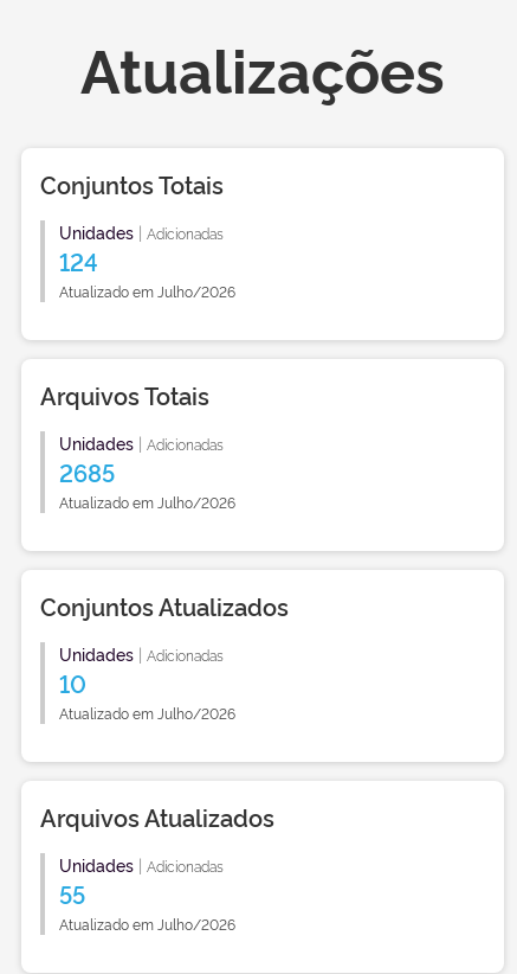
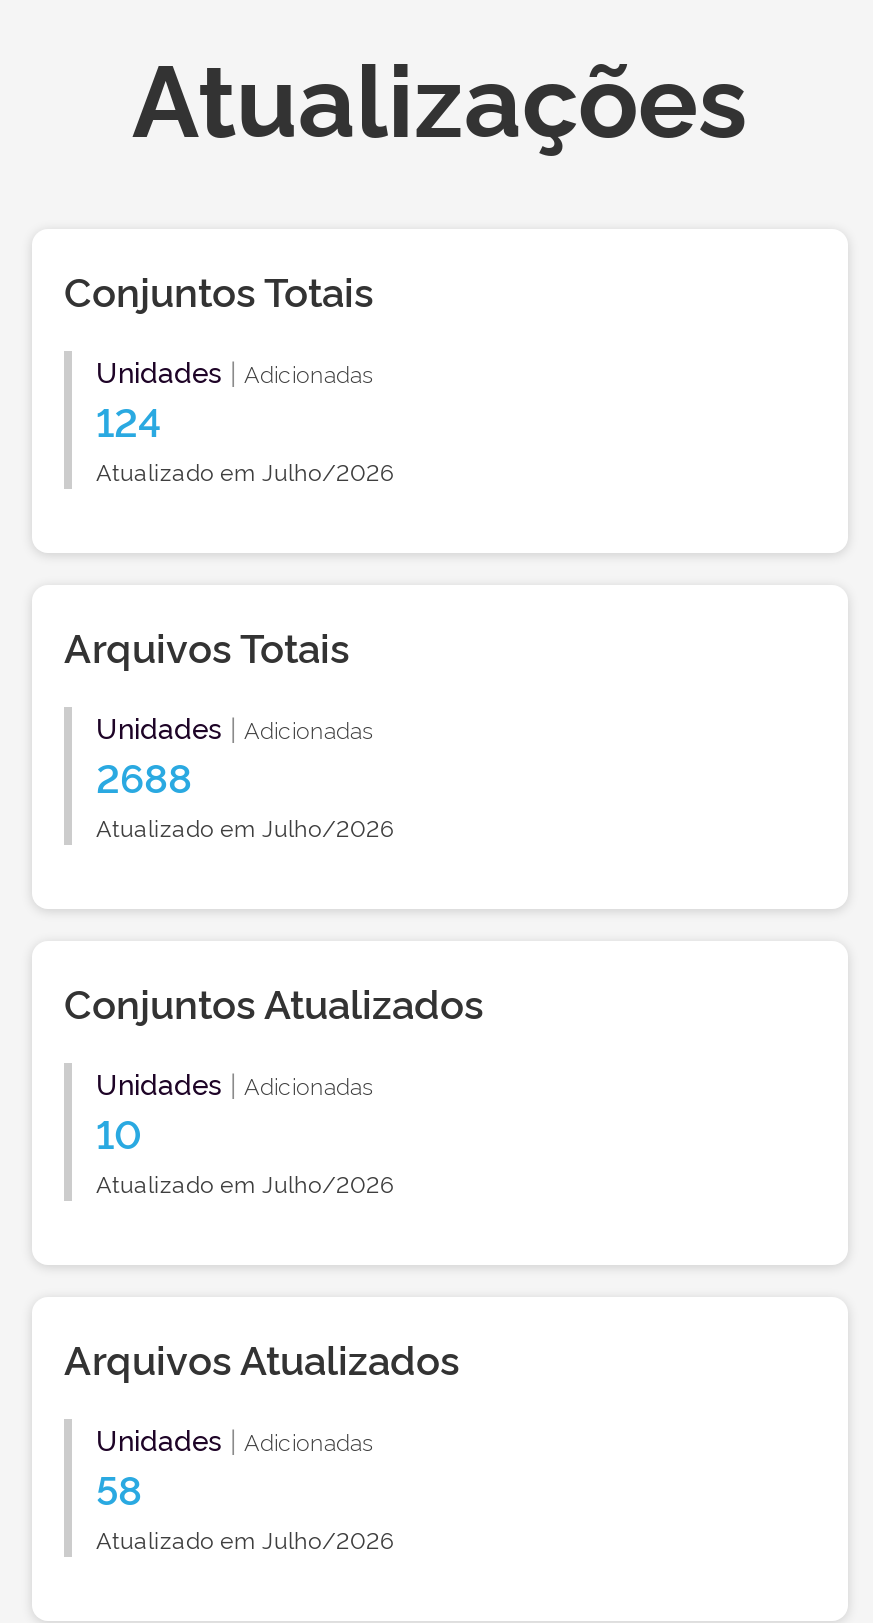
- 2685
+ 2688

- 55
+ 58
